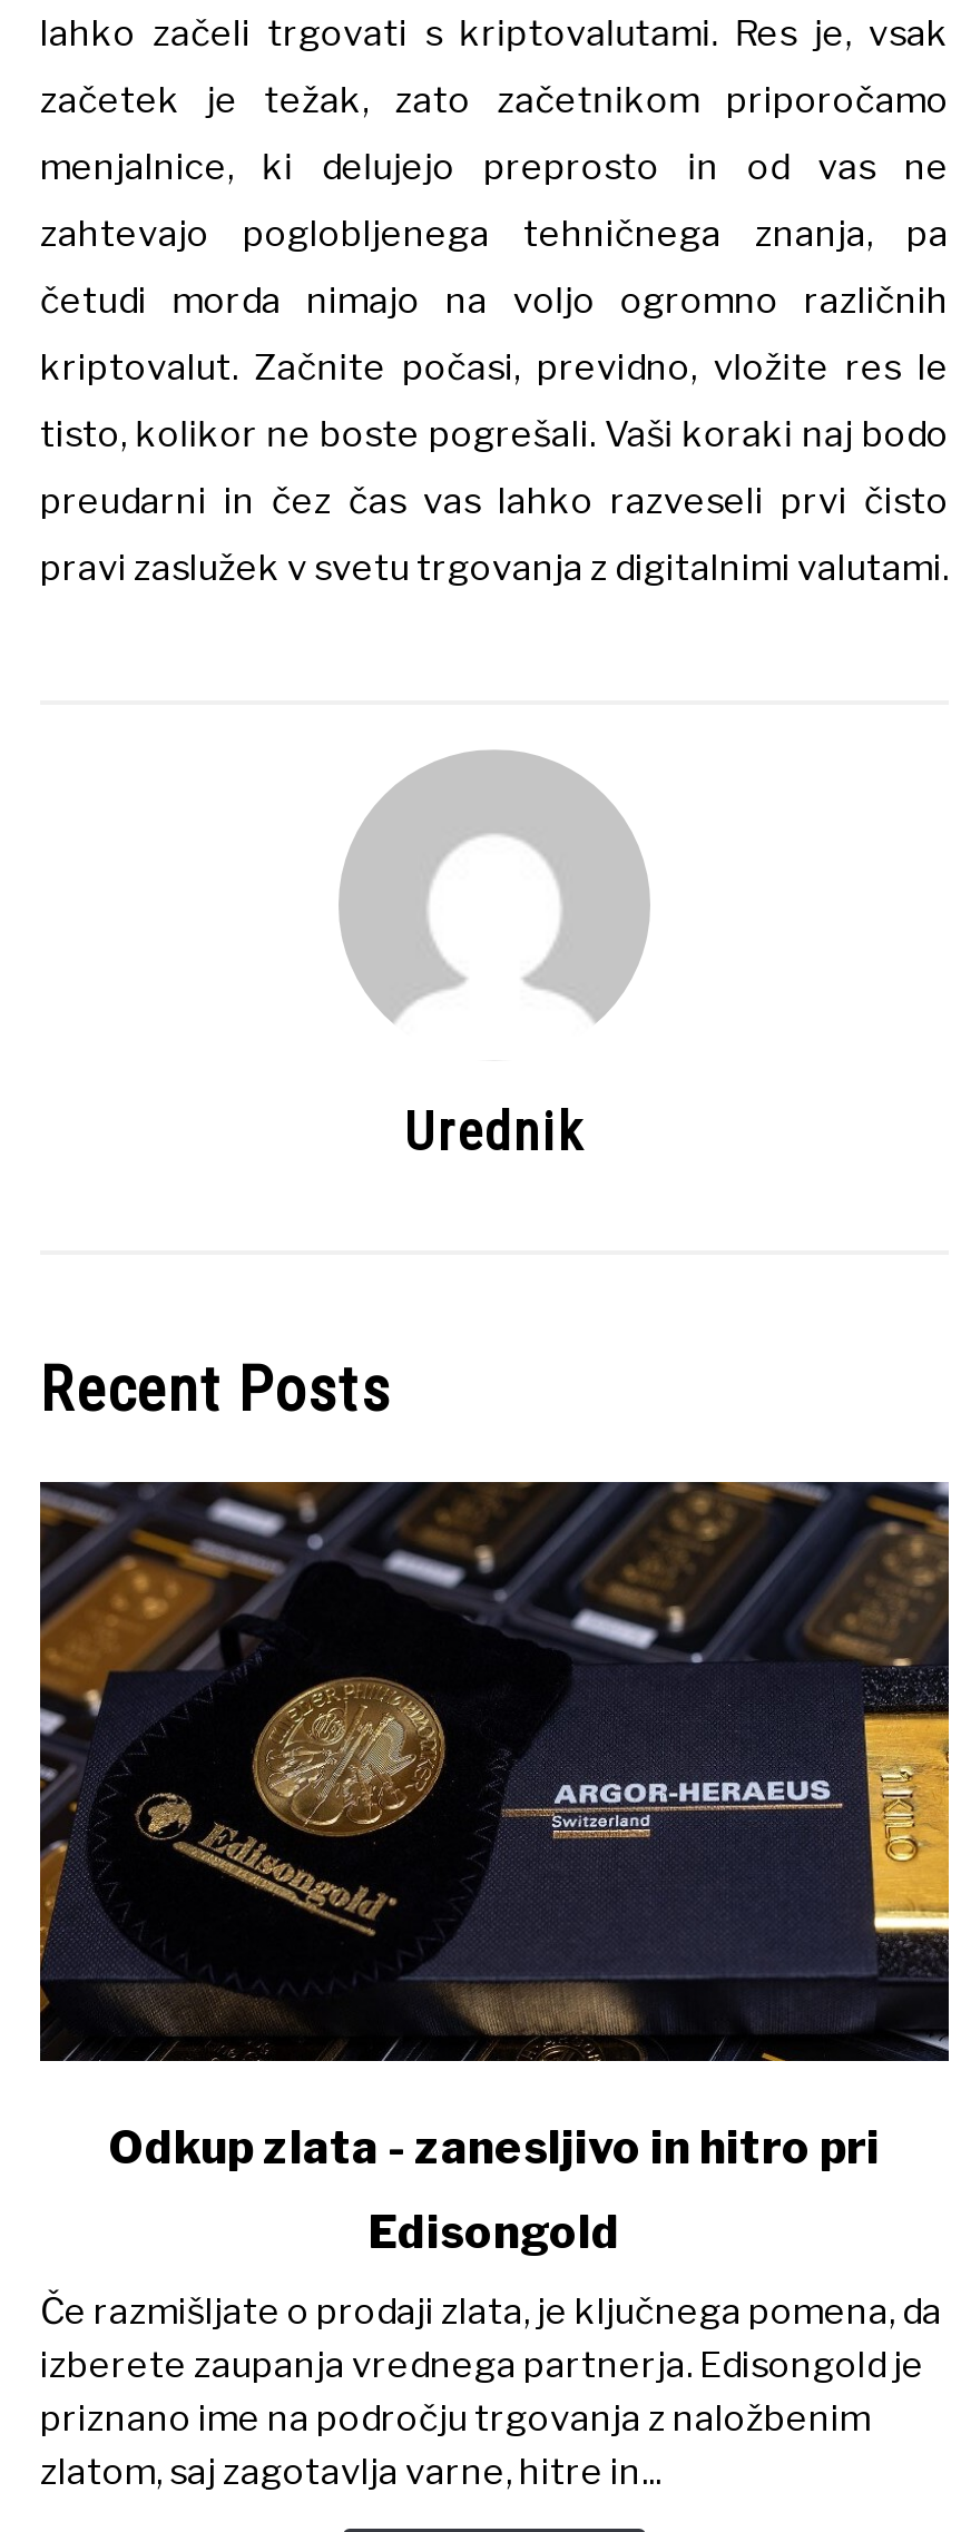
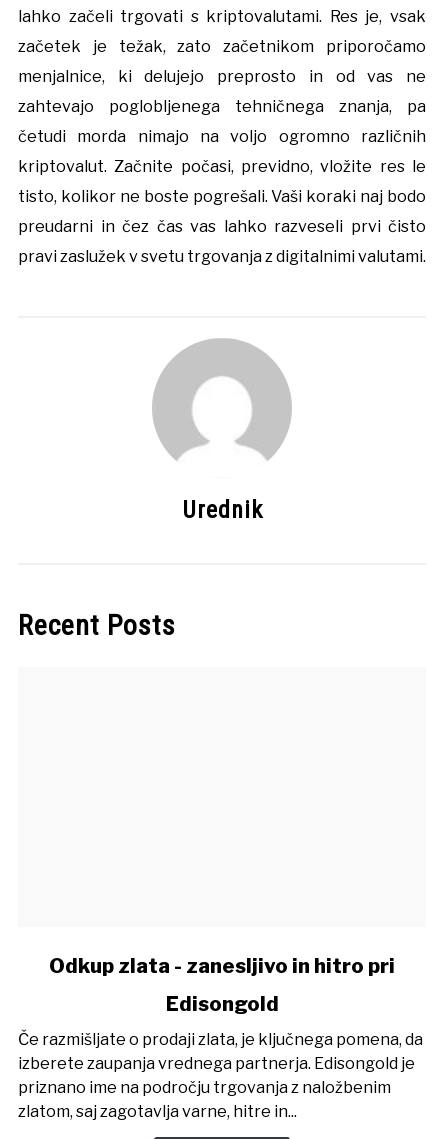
- [image]
